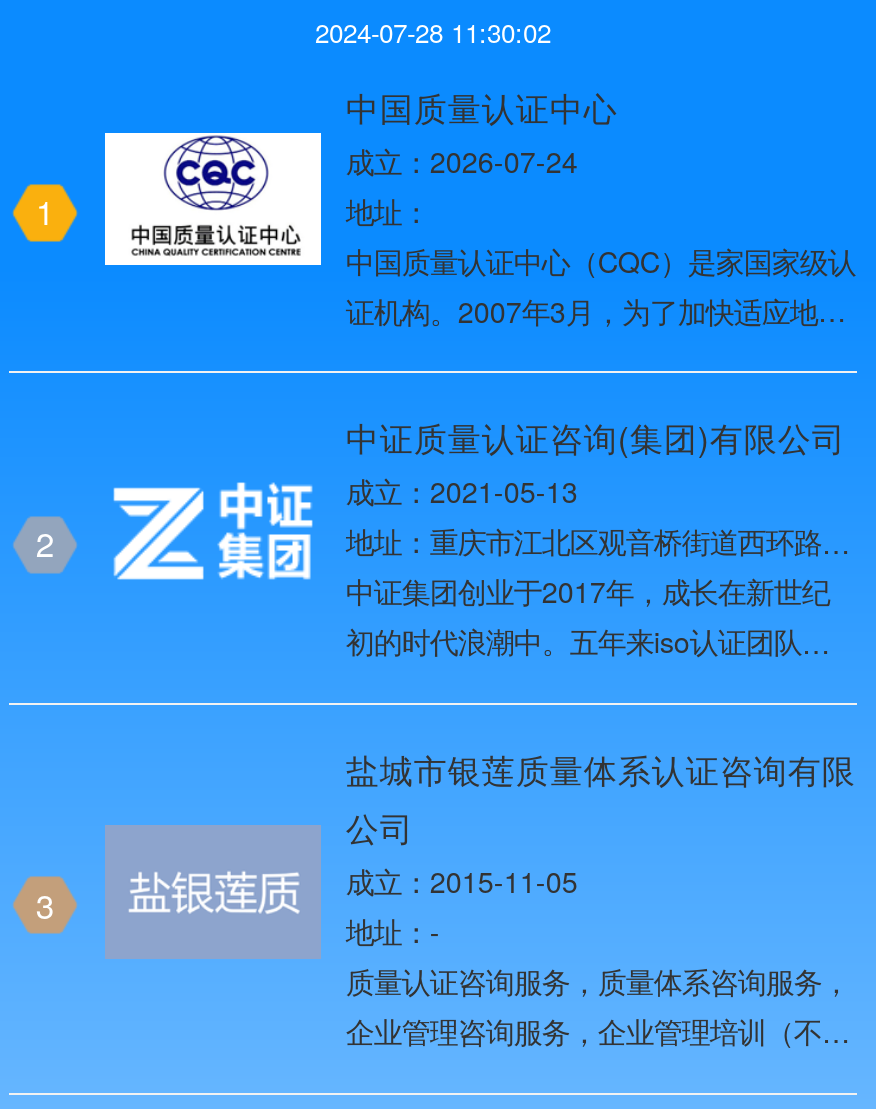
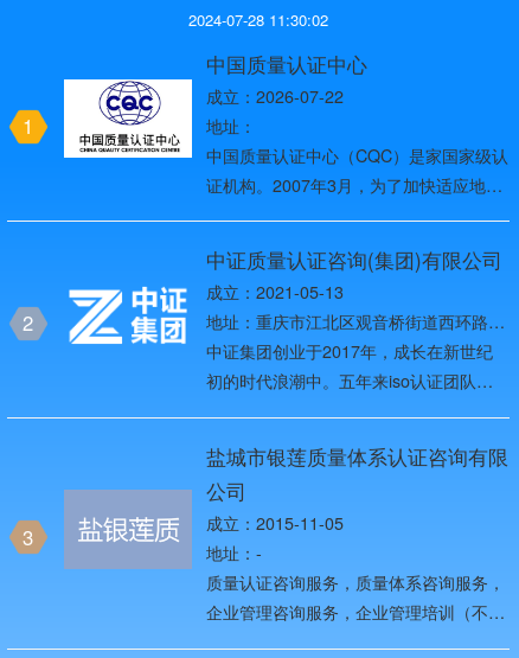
- 成立：2026-07-24
+ 成立：2026-07-22
